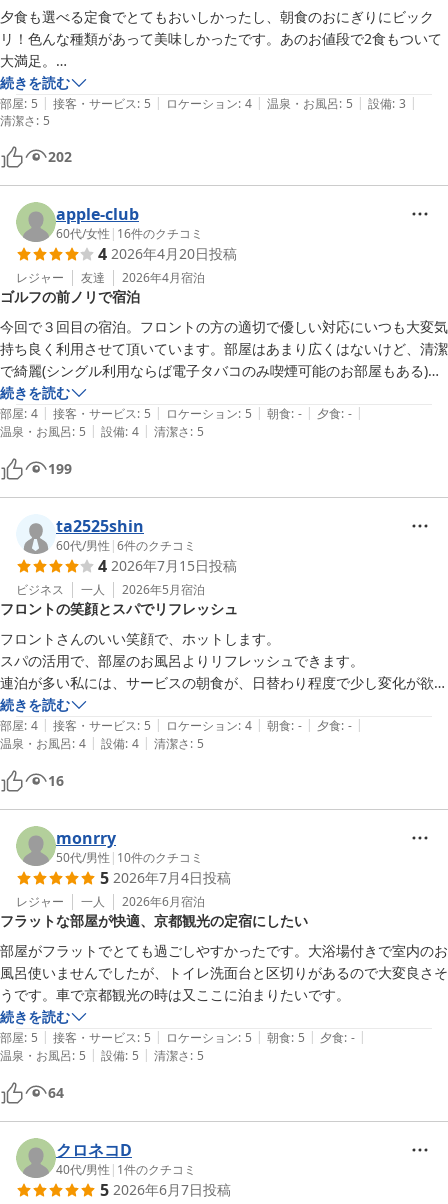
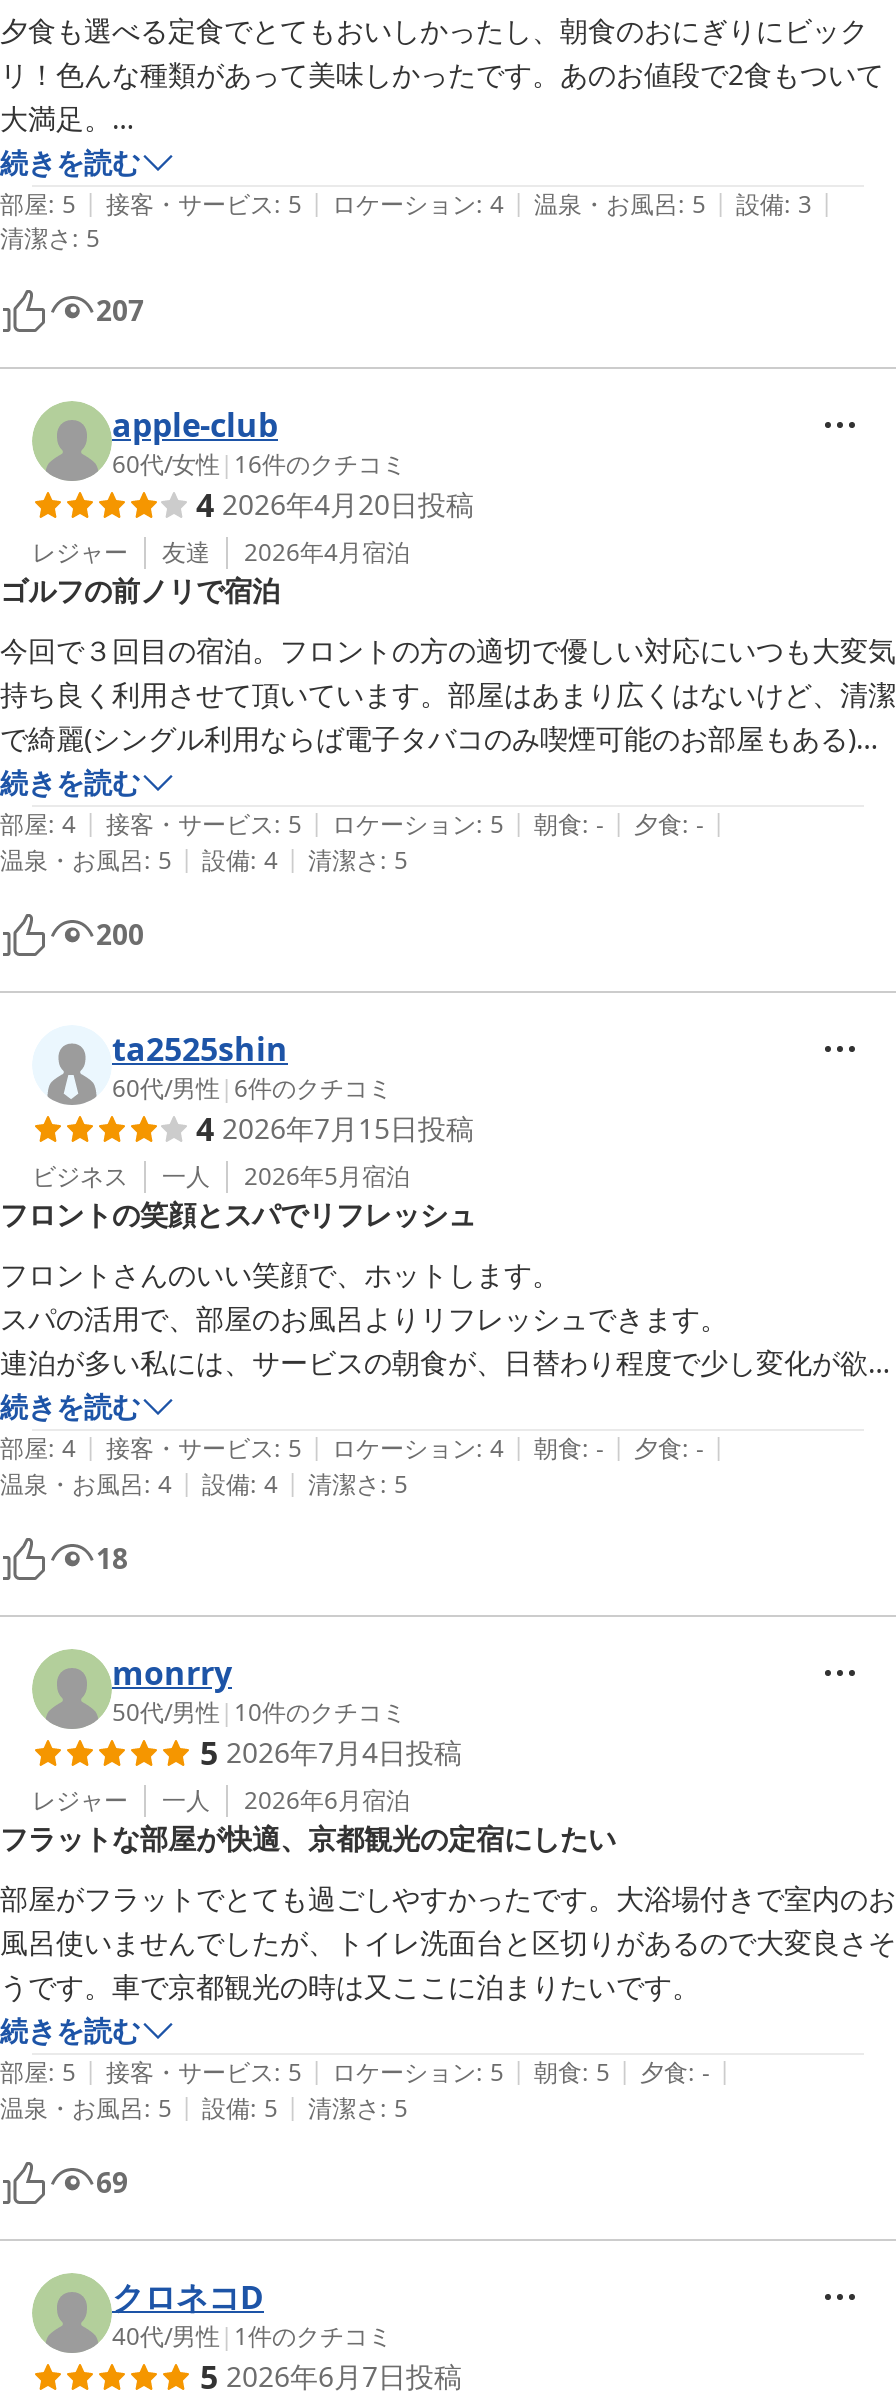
- 202
+ 207

- 199
+ 200

- 16
+ 18

- 64
+ 69
